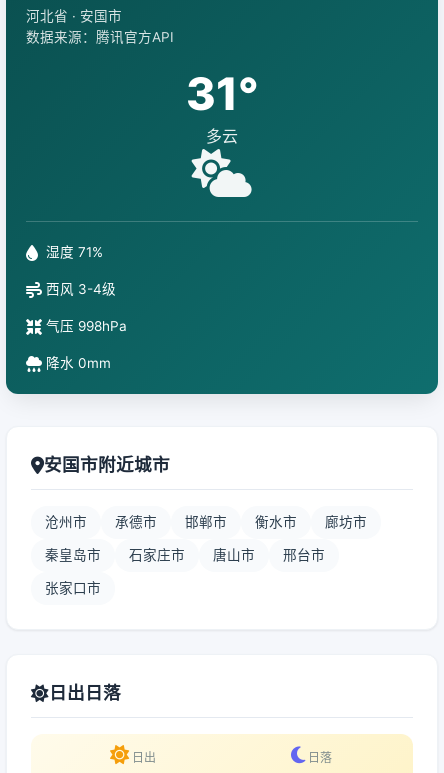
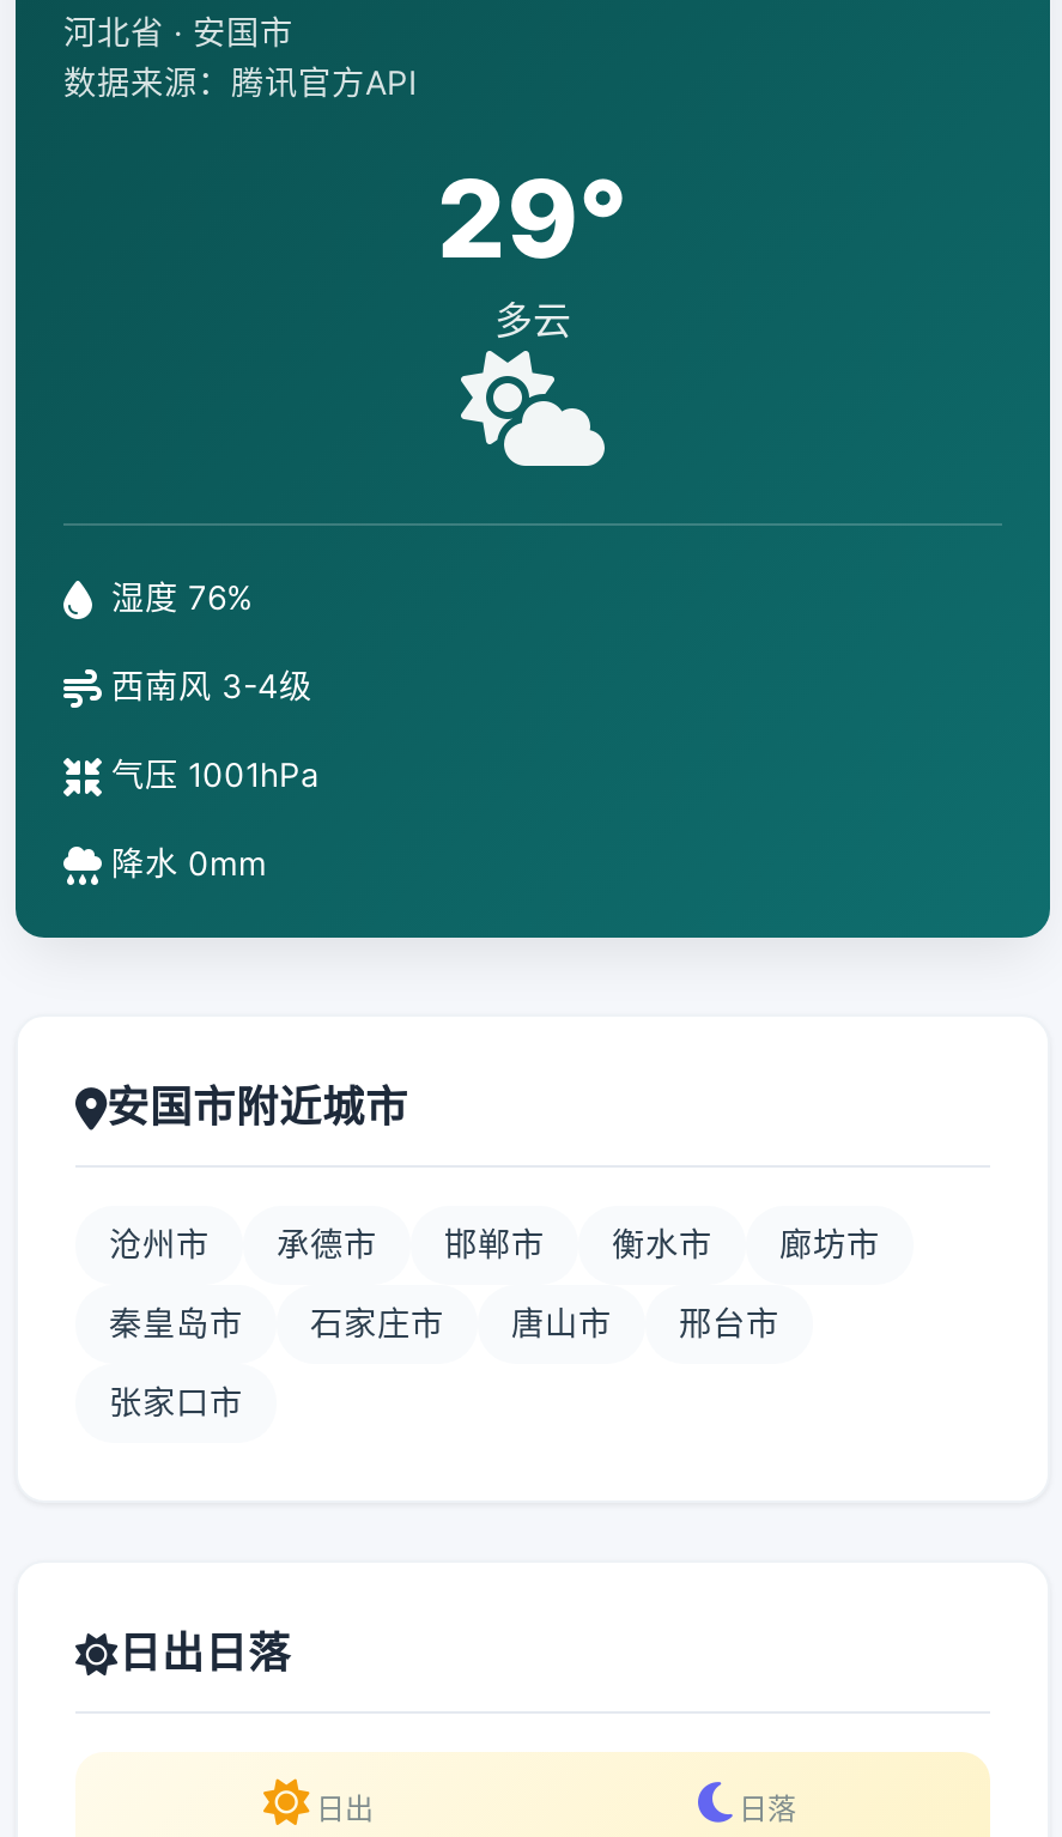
- 31°
+ 29°

- 湿度 71%
+ 湿度 76%

- 西风 3-4级
+ 西南风 3-4级

- 气压 998hPa
+ 气压 1001hPa
